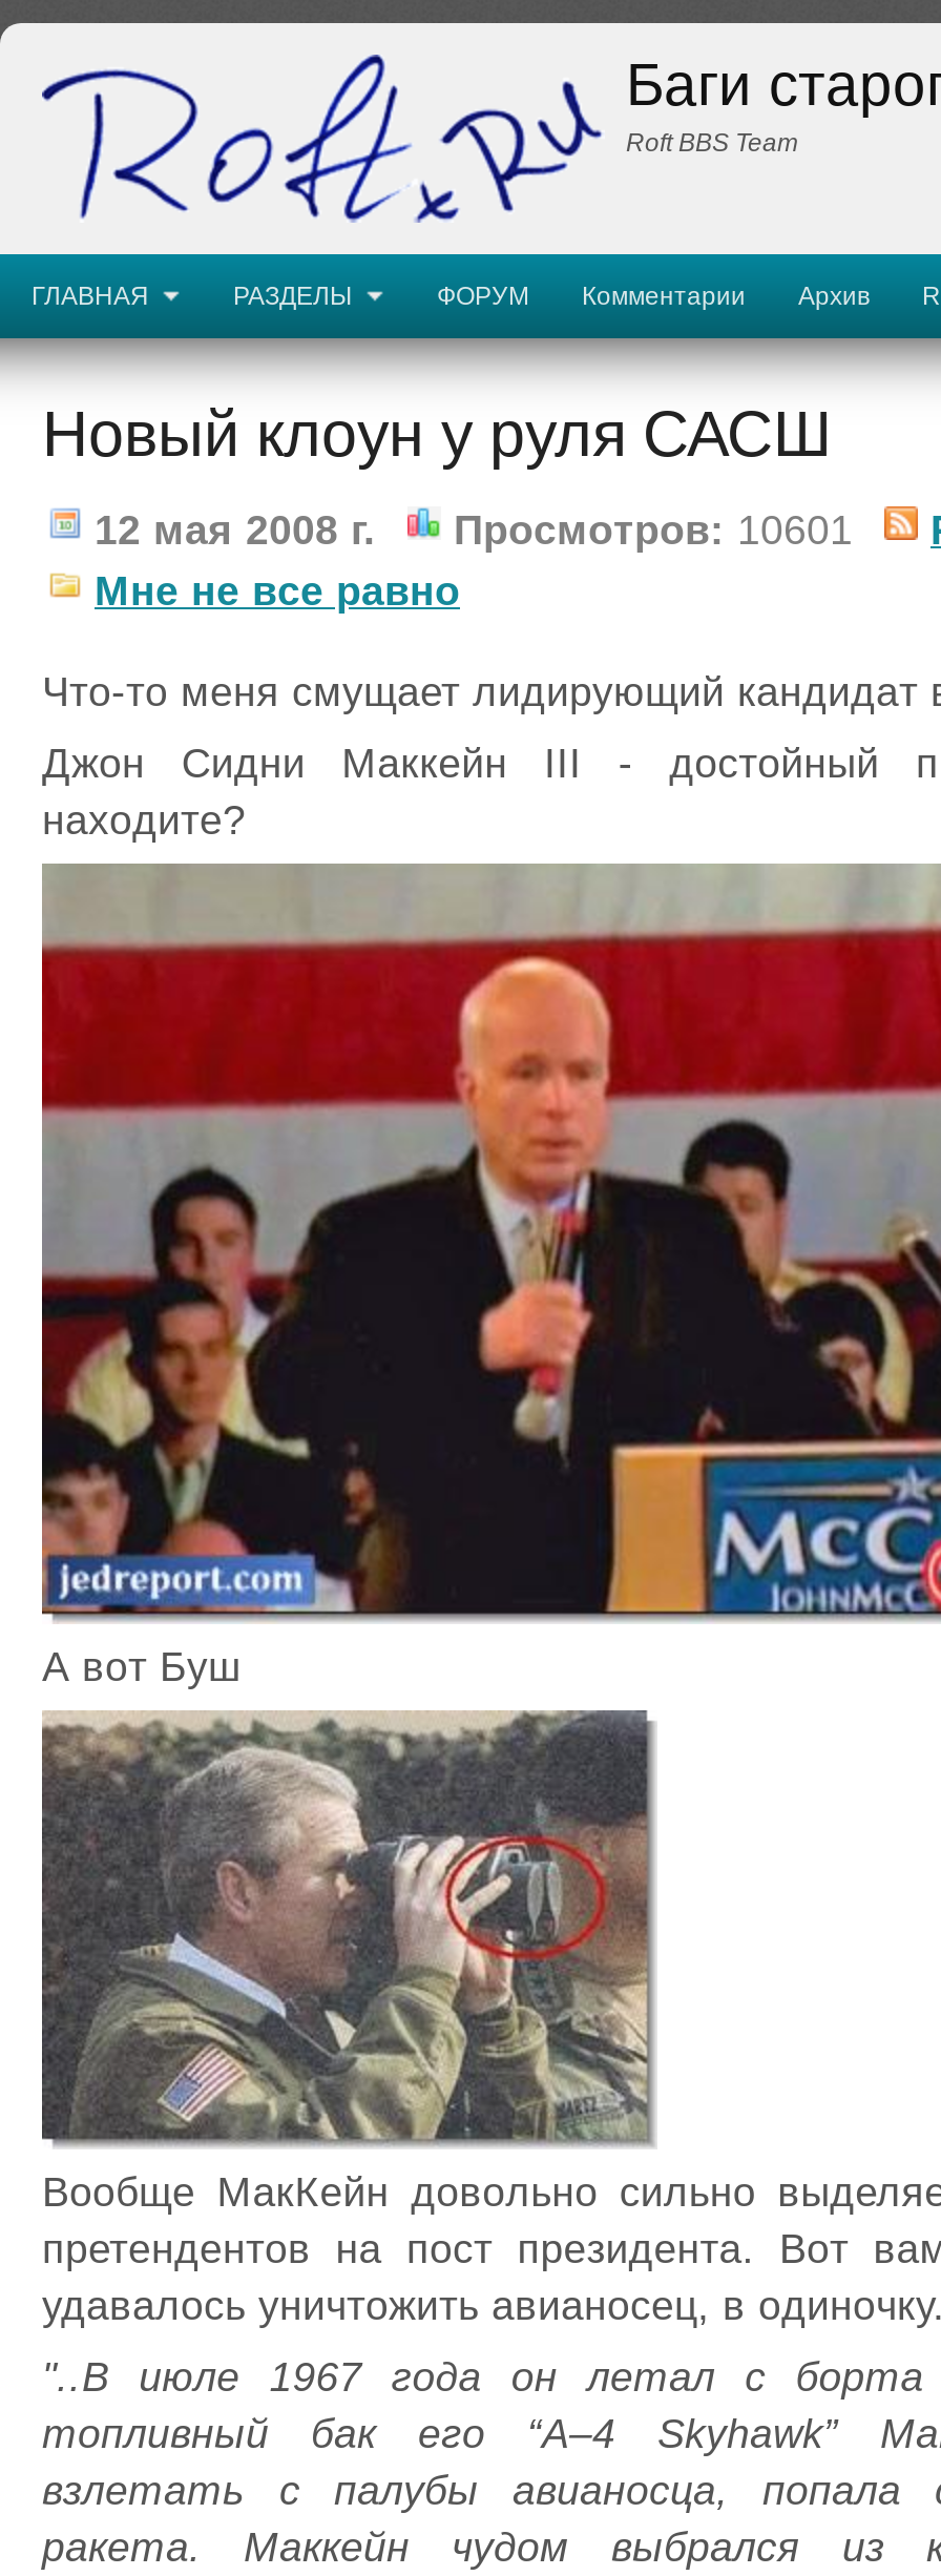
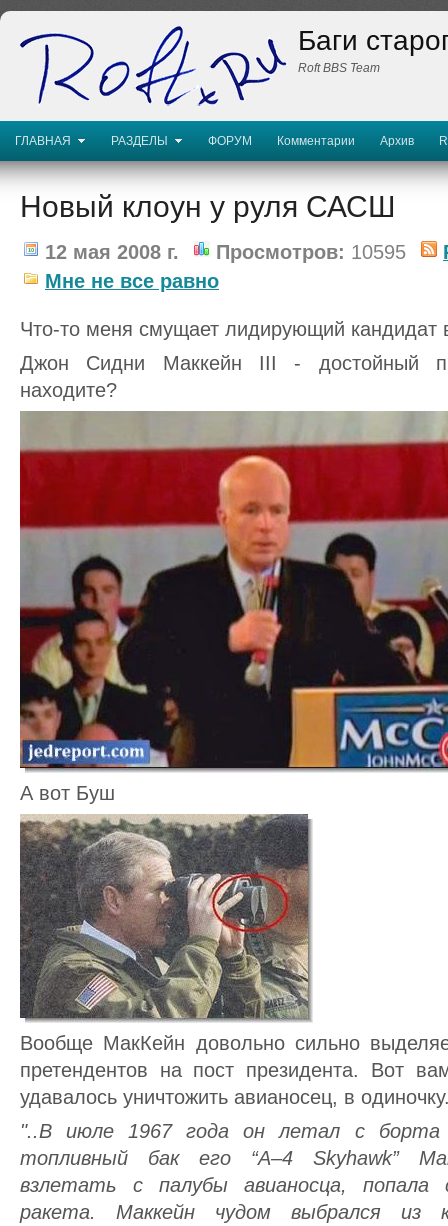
- Просмотров: 10601
+ Просмотров: 10595
